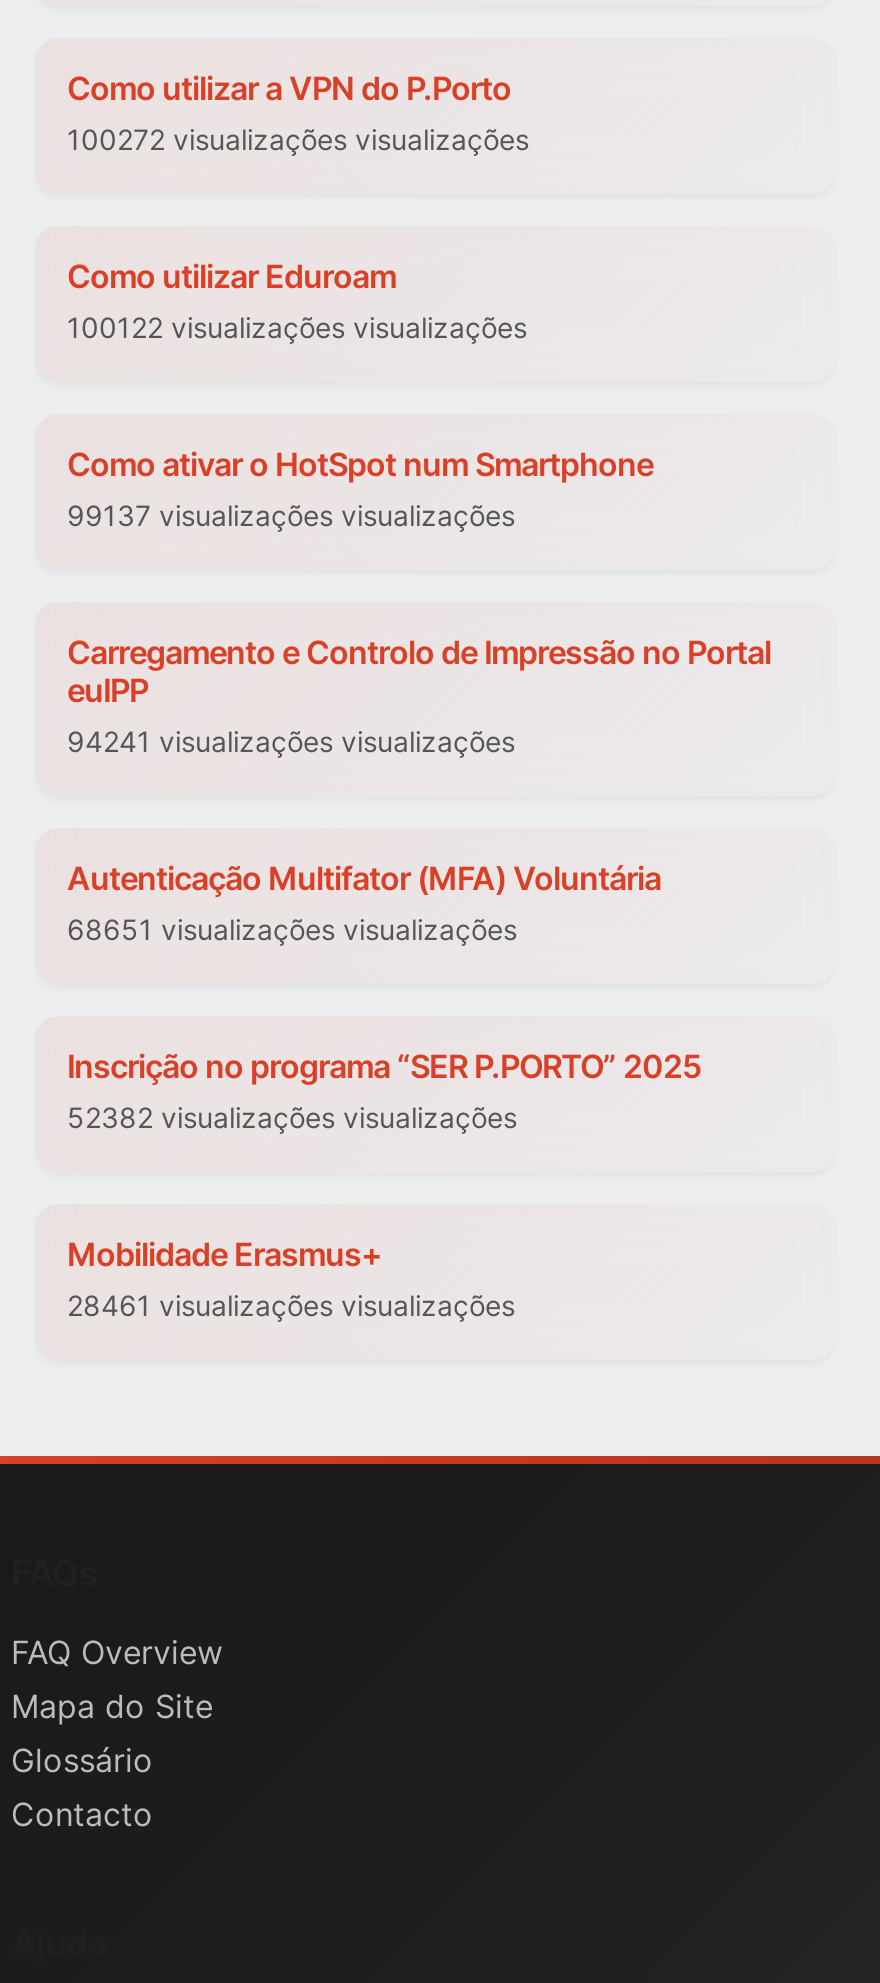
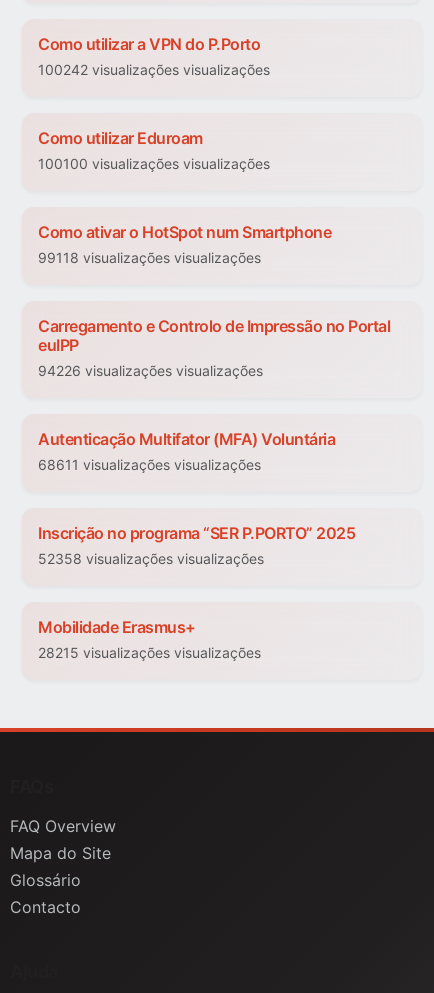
- 100272 visualizações visualizações
+ 100242 visualizações visualizações

- 100122 visualizações visualizações
+ 100100 visualizações visualizações

- 99137 visualizações visualizações
+ 99118 visualizações visualizações

- 94241 visualizações visualizações
+ 94226 visualizações visualizações

- 68651 visualizações visualizações
+ 68611 visualizações visualizações

- 52382 visualizações visualizações
+ 52358 visualizações visualizações

- 28461 visualizações visualizações
+ 28215 visualizações visualizações
